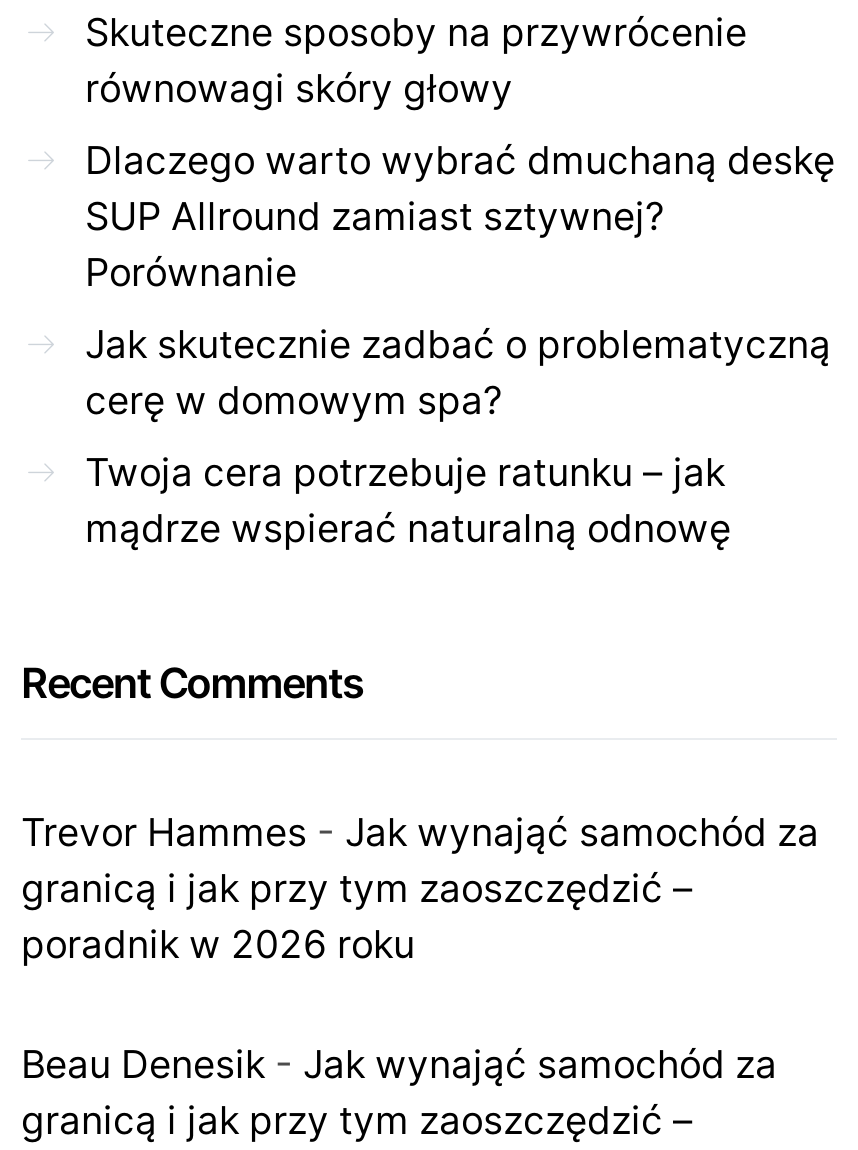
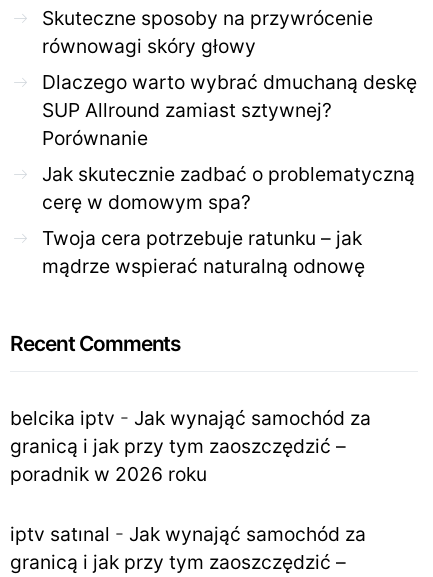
- Trevor Hammes - Jak wynająć samochód za
+ belcika iptv - Jak wynająć samochód za

- Beau Denesik - Jak wynająć samochód za
+ iptv satınal - Jak wynająć samochód za
